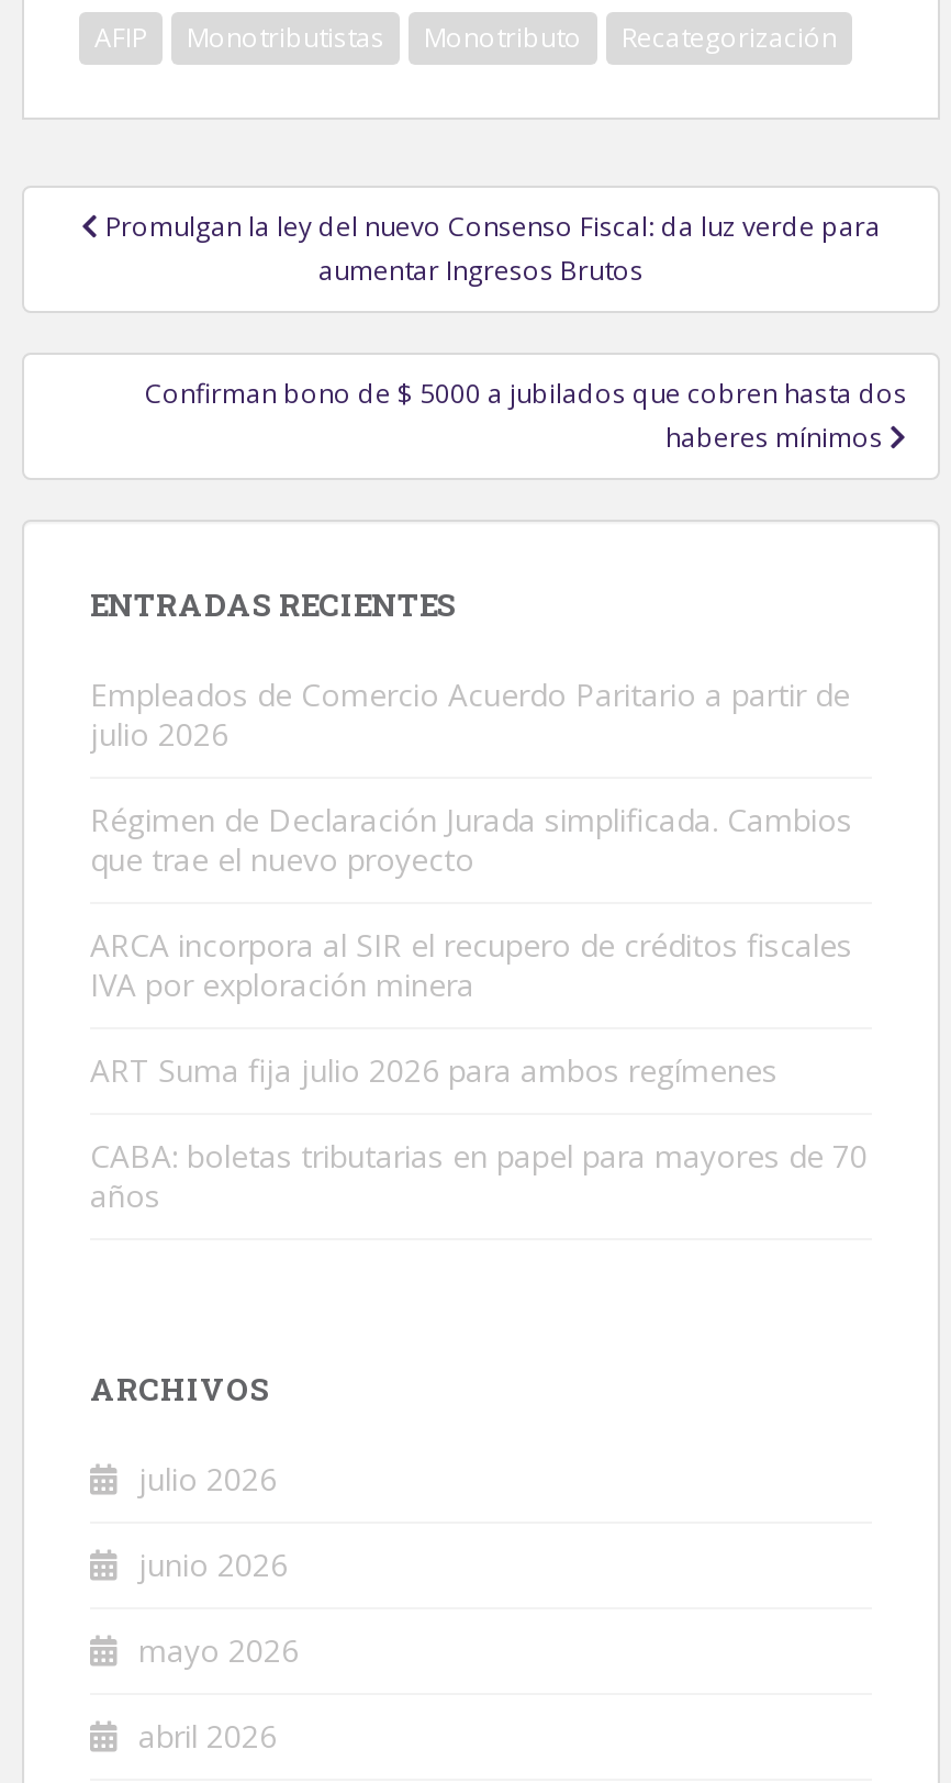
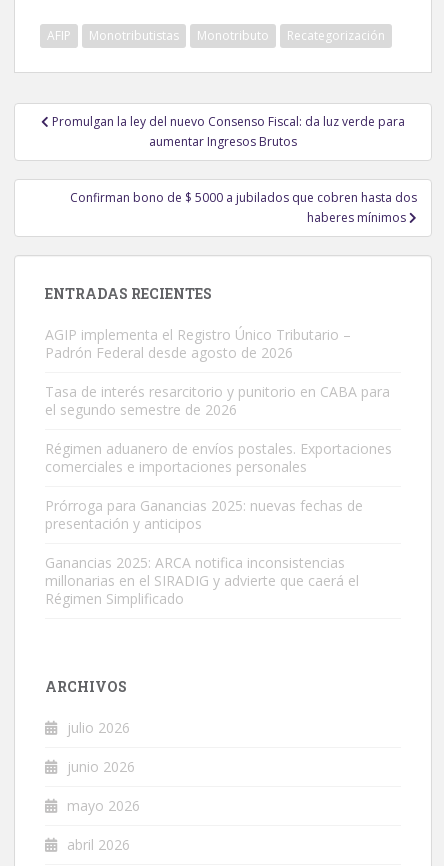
- Empleados de Comercio Acuerdo Paritario a partir de
- julio 2026
+ AGIP implementa el Registro Único Tributario –
+ Padrón Federal desde agosto de 2026

- Régimen de Declaración Jurada simplificada. Cambios
- que trae el nuevo proyecto
+ Tasa de interés resarcitorio y punitorio en CABA para
+ el segundo semestre de 2026

- ARCA incorpora al SIR el recupero de créditos fiscales
- IVA por exploración minera
+ Régimen aduanero de envíos postales. Exportaciones
+ comerciales e importaciones personales

- ART Suma fija julio 2026 para ambos regímenes
+ Prórroga para Ganancias 2025: nuevas fechas de
+ presentación y anticipos

- CABA: boletas tributarias en papel para mayores de 70
- años
+ Ganancias 2025: ARCA notifica inconsistencias
+ millonarias en el SIRADIG y advierte que caerá el
+ Régimen Simplificado
